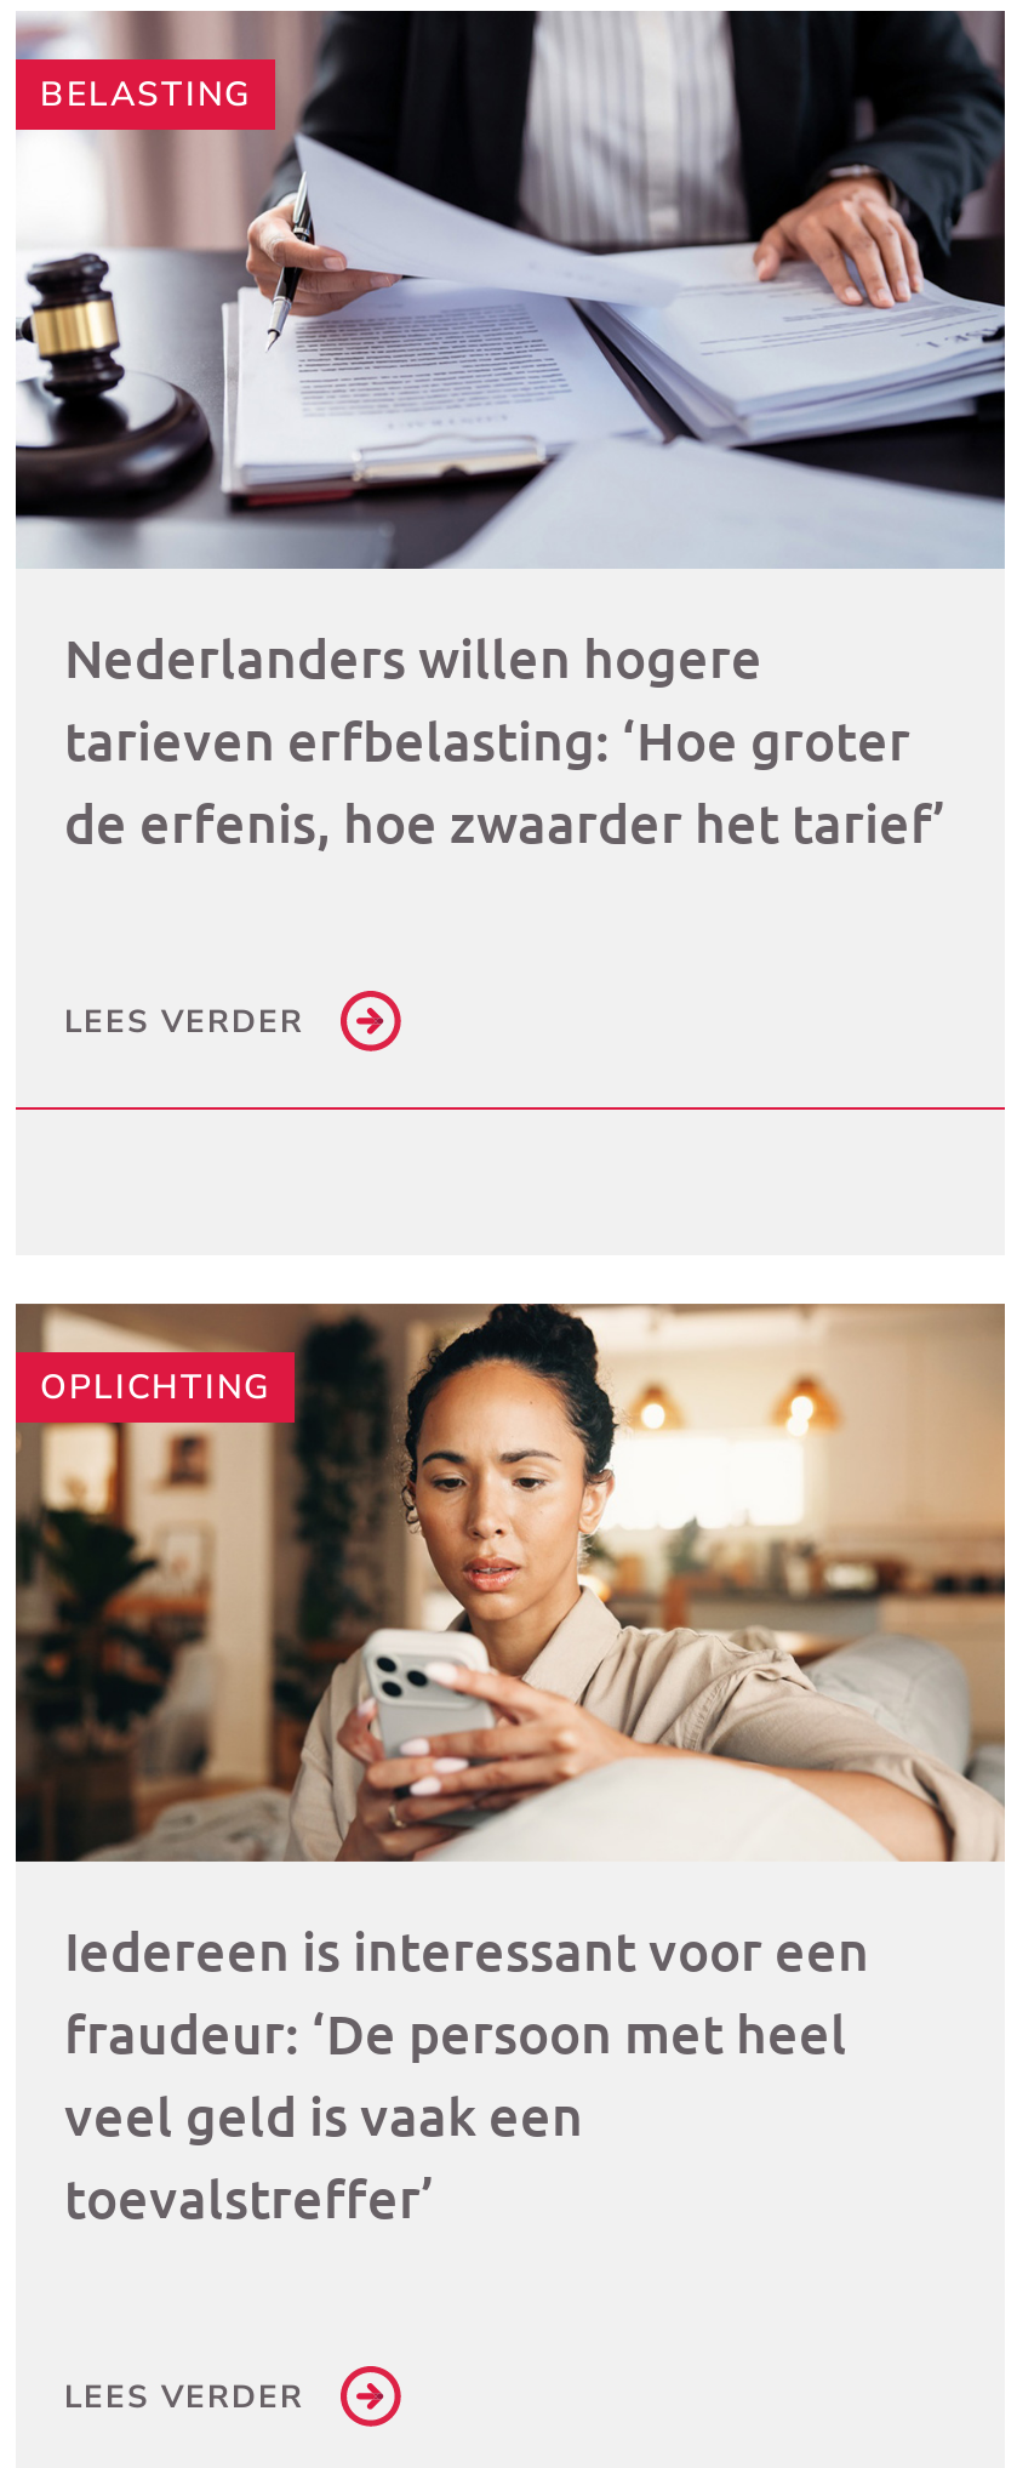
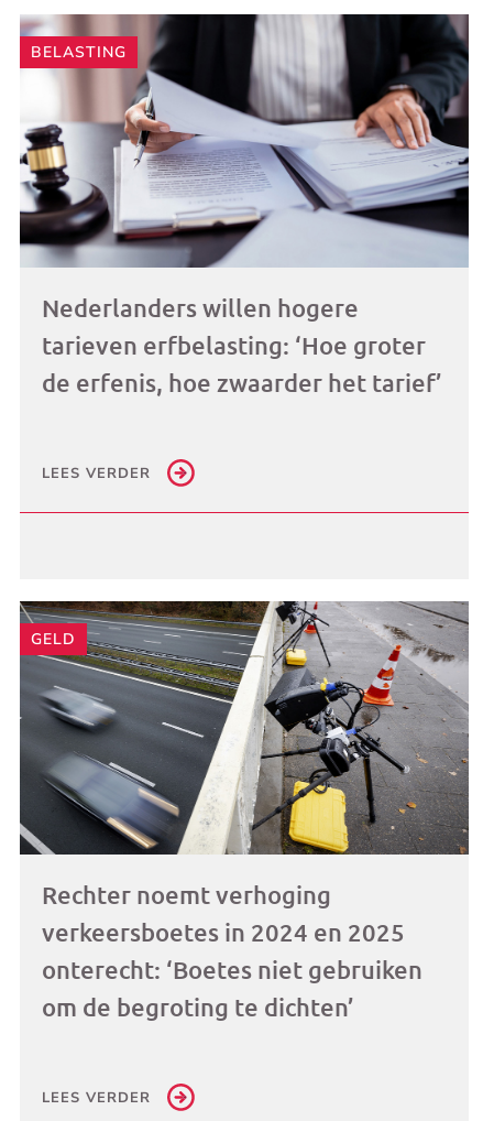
- [image]
- OPLICHTING
+ [image]
+ GELD

- Iedereen is interessant voor een
- fraudeur: ‘De persoon met heel
- veel geld is vaak een
- toevalstreffer’
+ Rechter noemt verhoging
+ verkeersboetes in 2024 en 2025
+ onterecht: ‘Boetes niet gebruiken
+ om de begroting te dichten’
